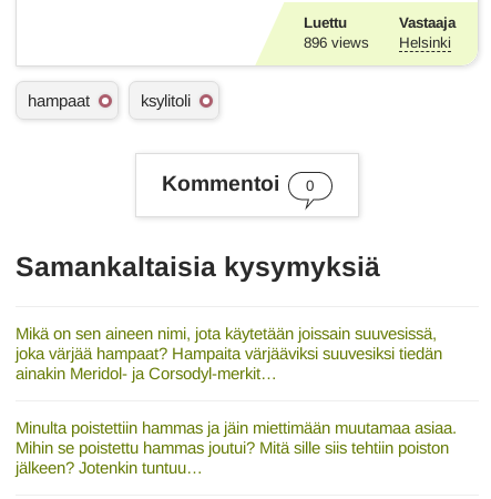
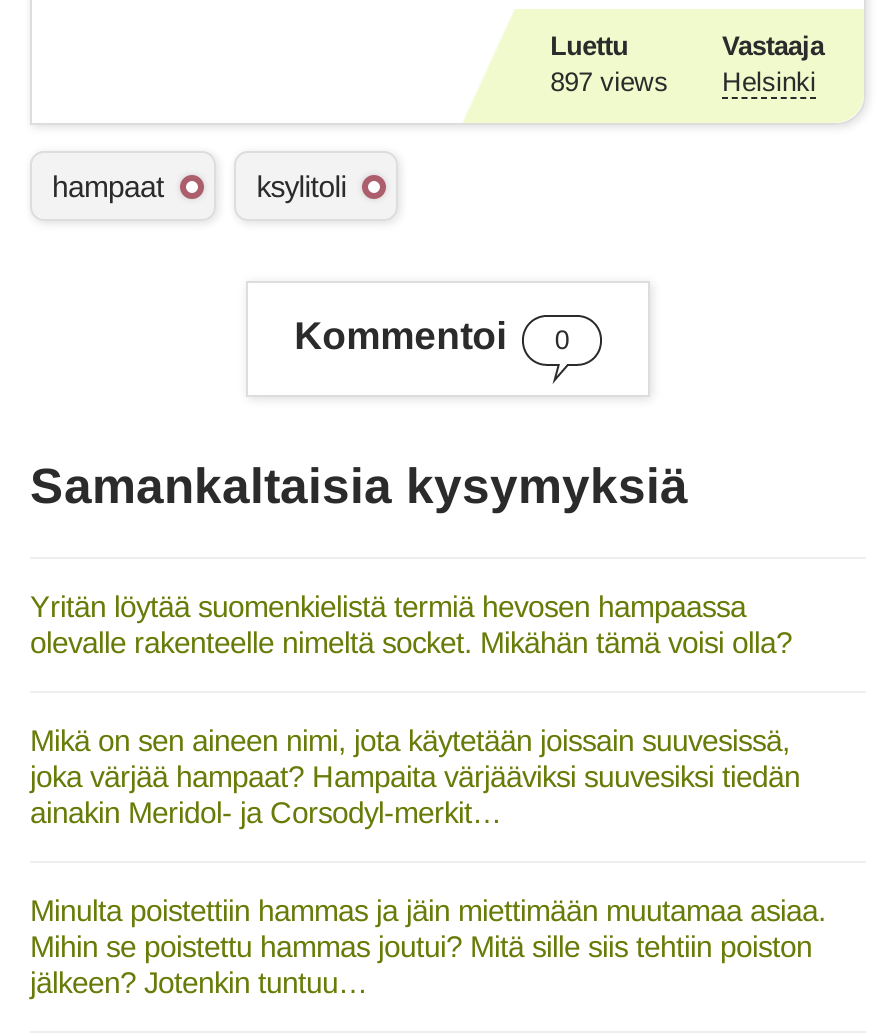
- 896 views Helsinki
+ 897 views Helsinki

+ Yritän löytää suomenkielistä termiä hevosen hampaassa
+ olevalle rakenteelle nimeltä socket. Mikähän tämä voisi olla?
